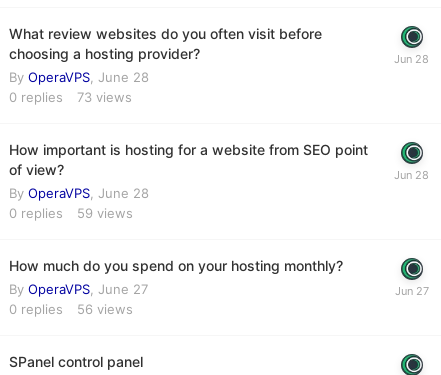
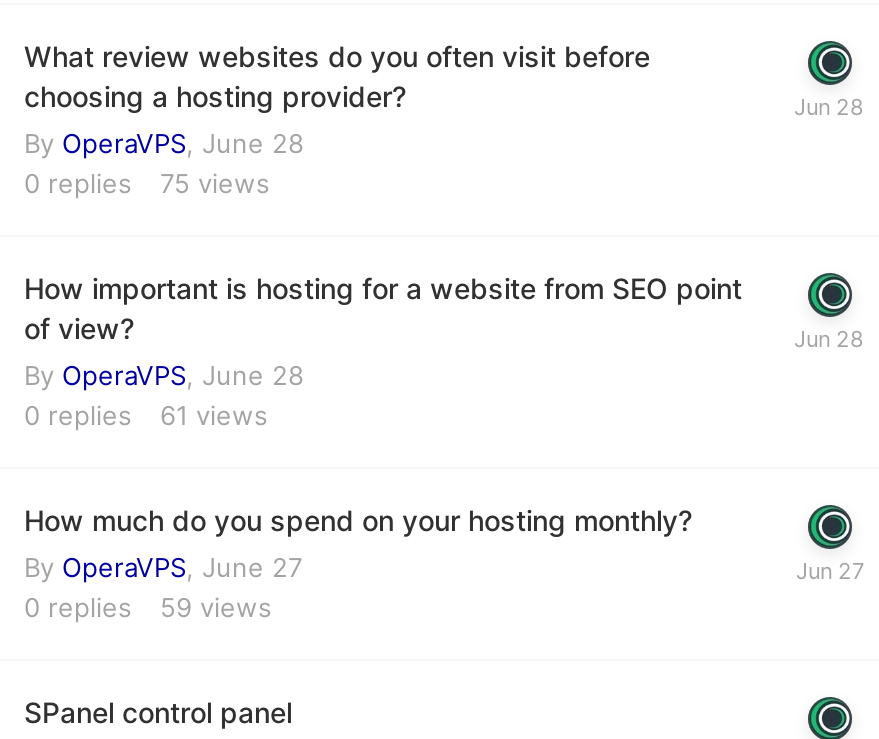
- 0 replies 73 views
+ 0 replies 75 views

- 0 replies 59 views
+ 0 replies 61 views

- 0 replies 56 views
+ 0 replies 59 views
